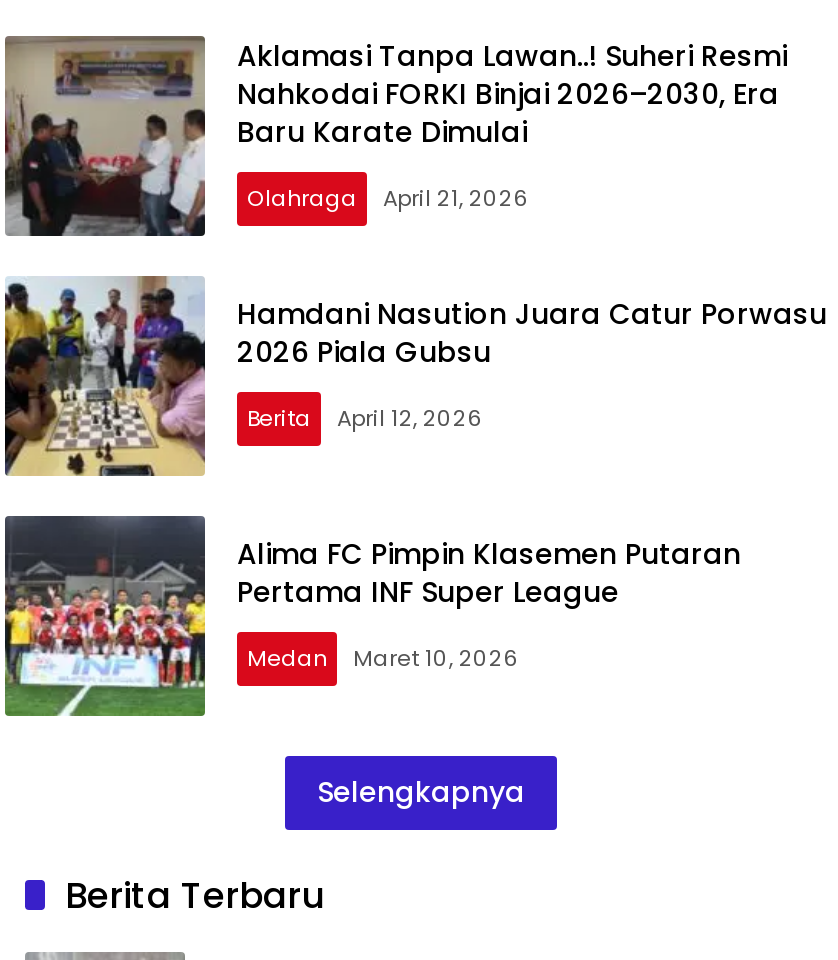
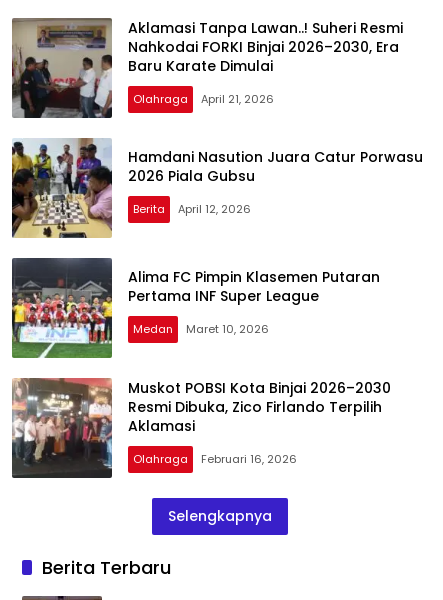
+ [image]
+ Muskot POBSI Kota Binjai 2026–2030
+ Resmi Dibuka, Zico Firlando Terpilih
+ Aklamasi
+ Olahraga
+ Februari 16, 2026
